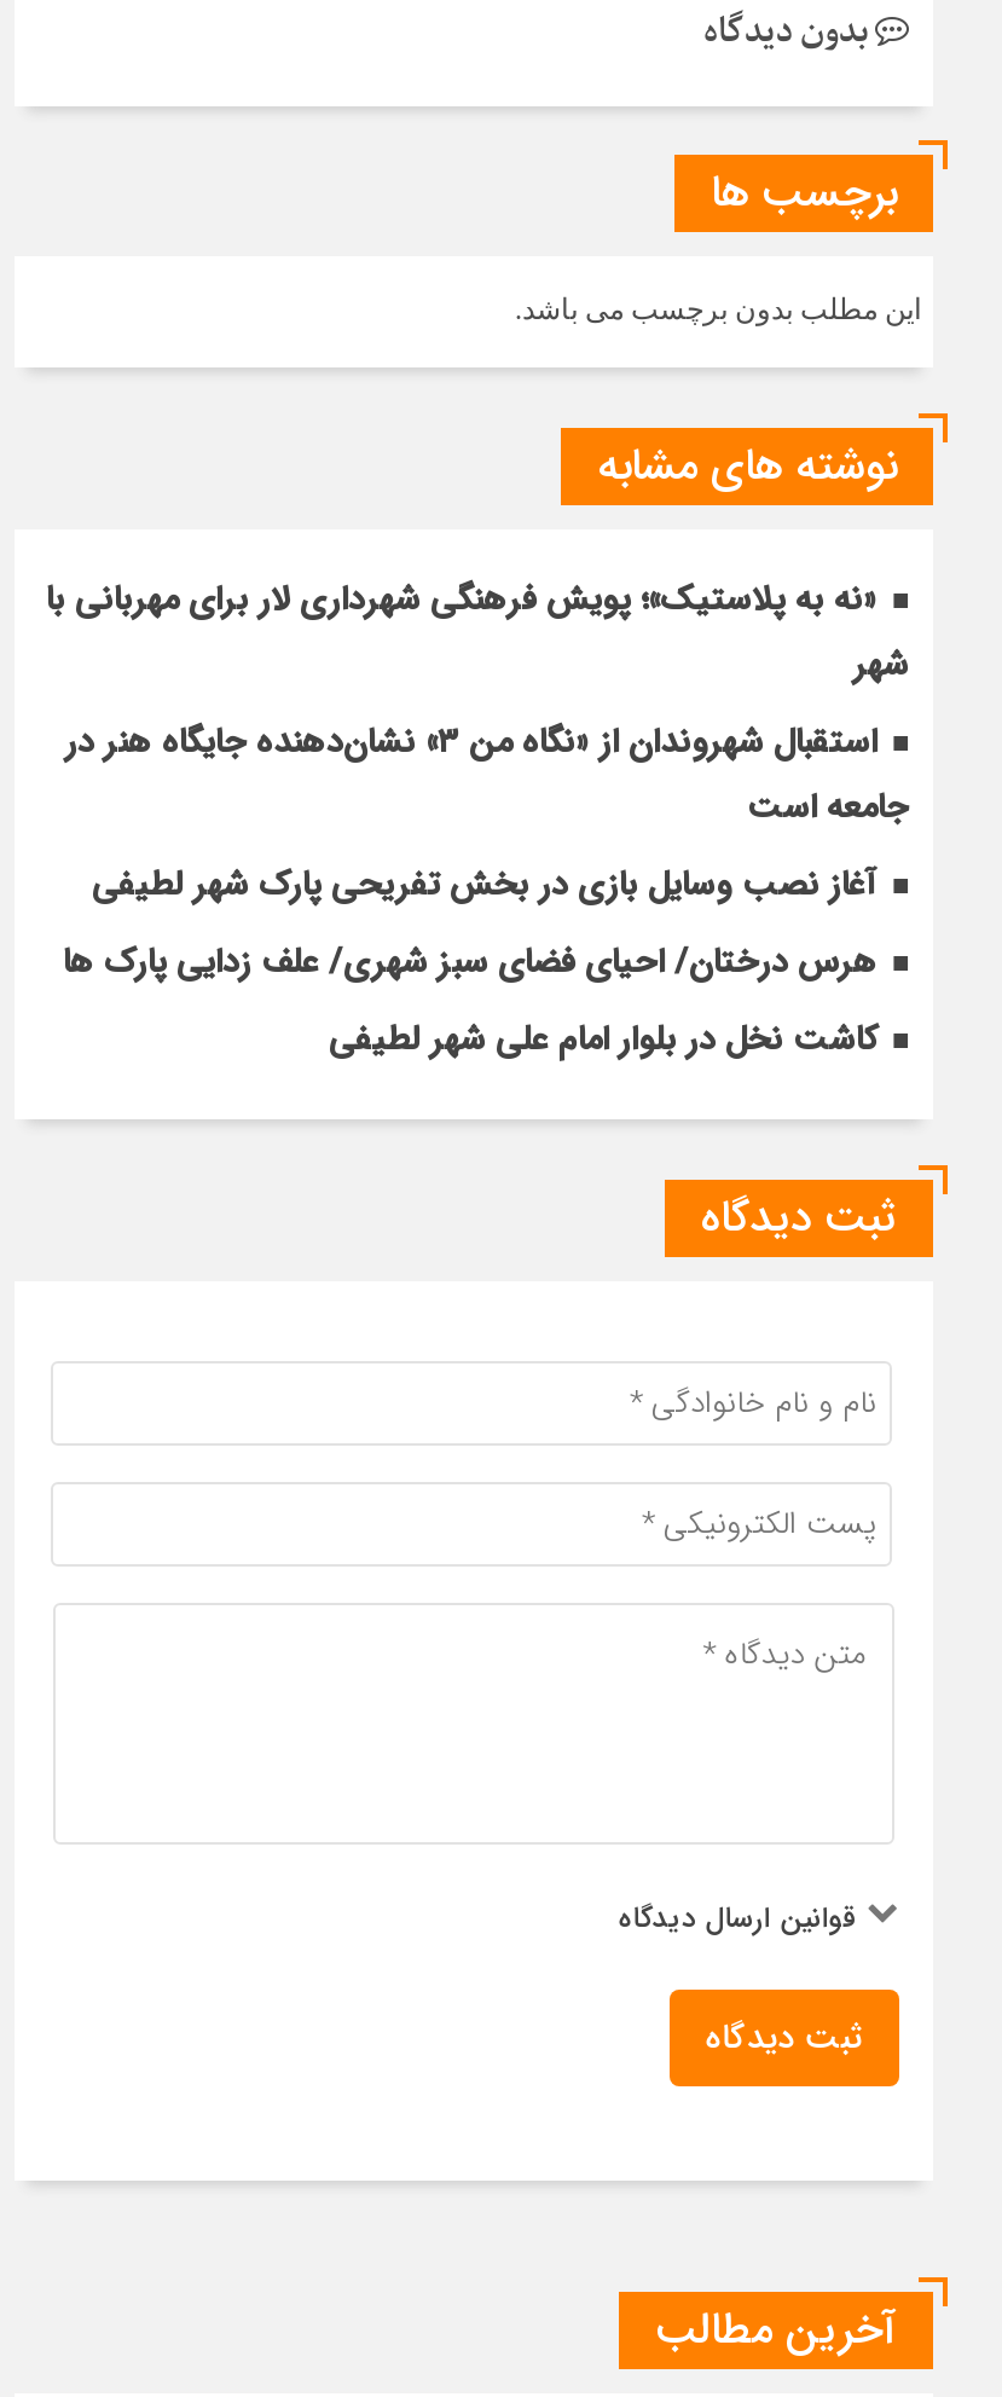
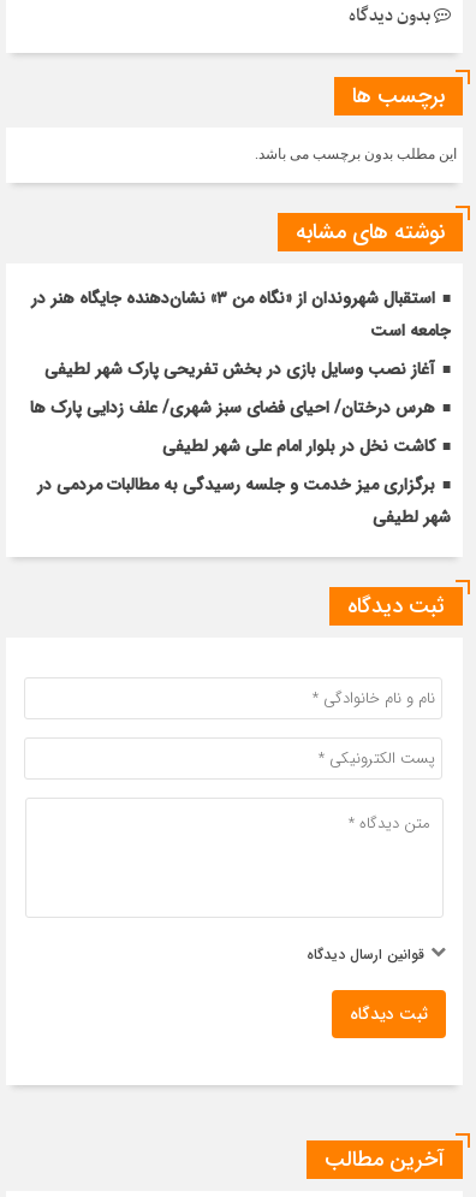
- «نه به پلاستیک»؛ پویش فرهنگی شهرداری لار برای مهربانی با
- شهر

moved up: جامعه است | آغاز نصب وسایل بازی در بخش تفریحی پارک شهر لطیفی | هرس درختان/ احیای فضای سبز شهری/ علف زدایی پارک ها | کاشت نخل در بلوار امام علی شهر لطیفی

+ برگزاری میز خدمت و جلسه رسیدگی به مطالبات مردمی در
+ شهر لطیفی
